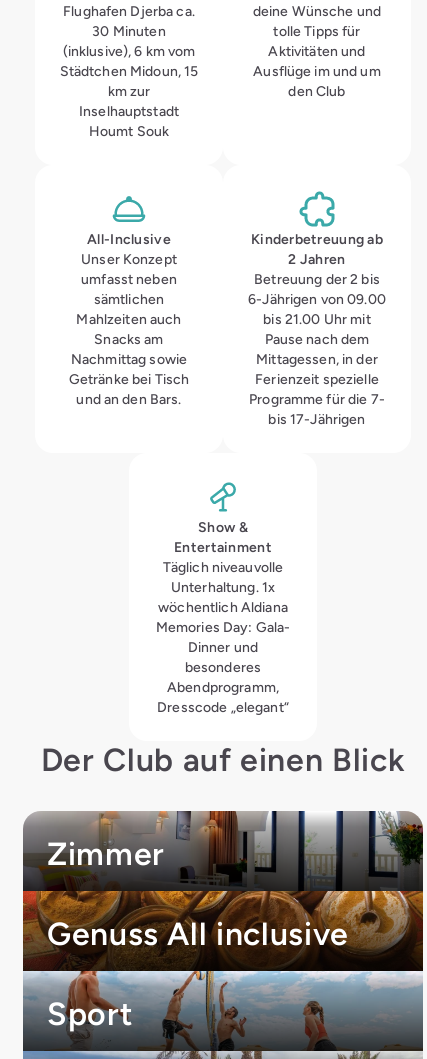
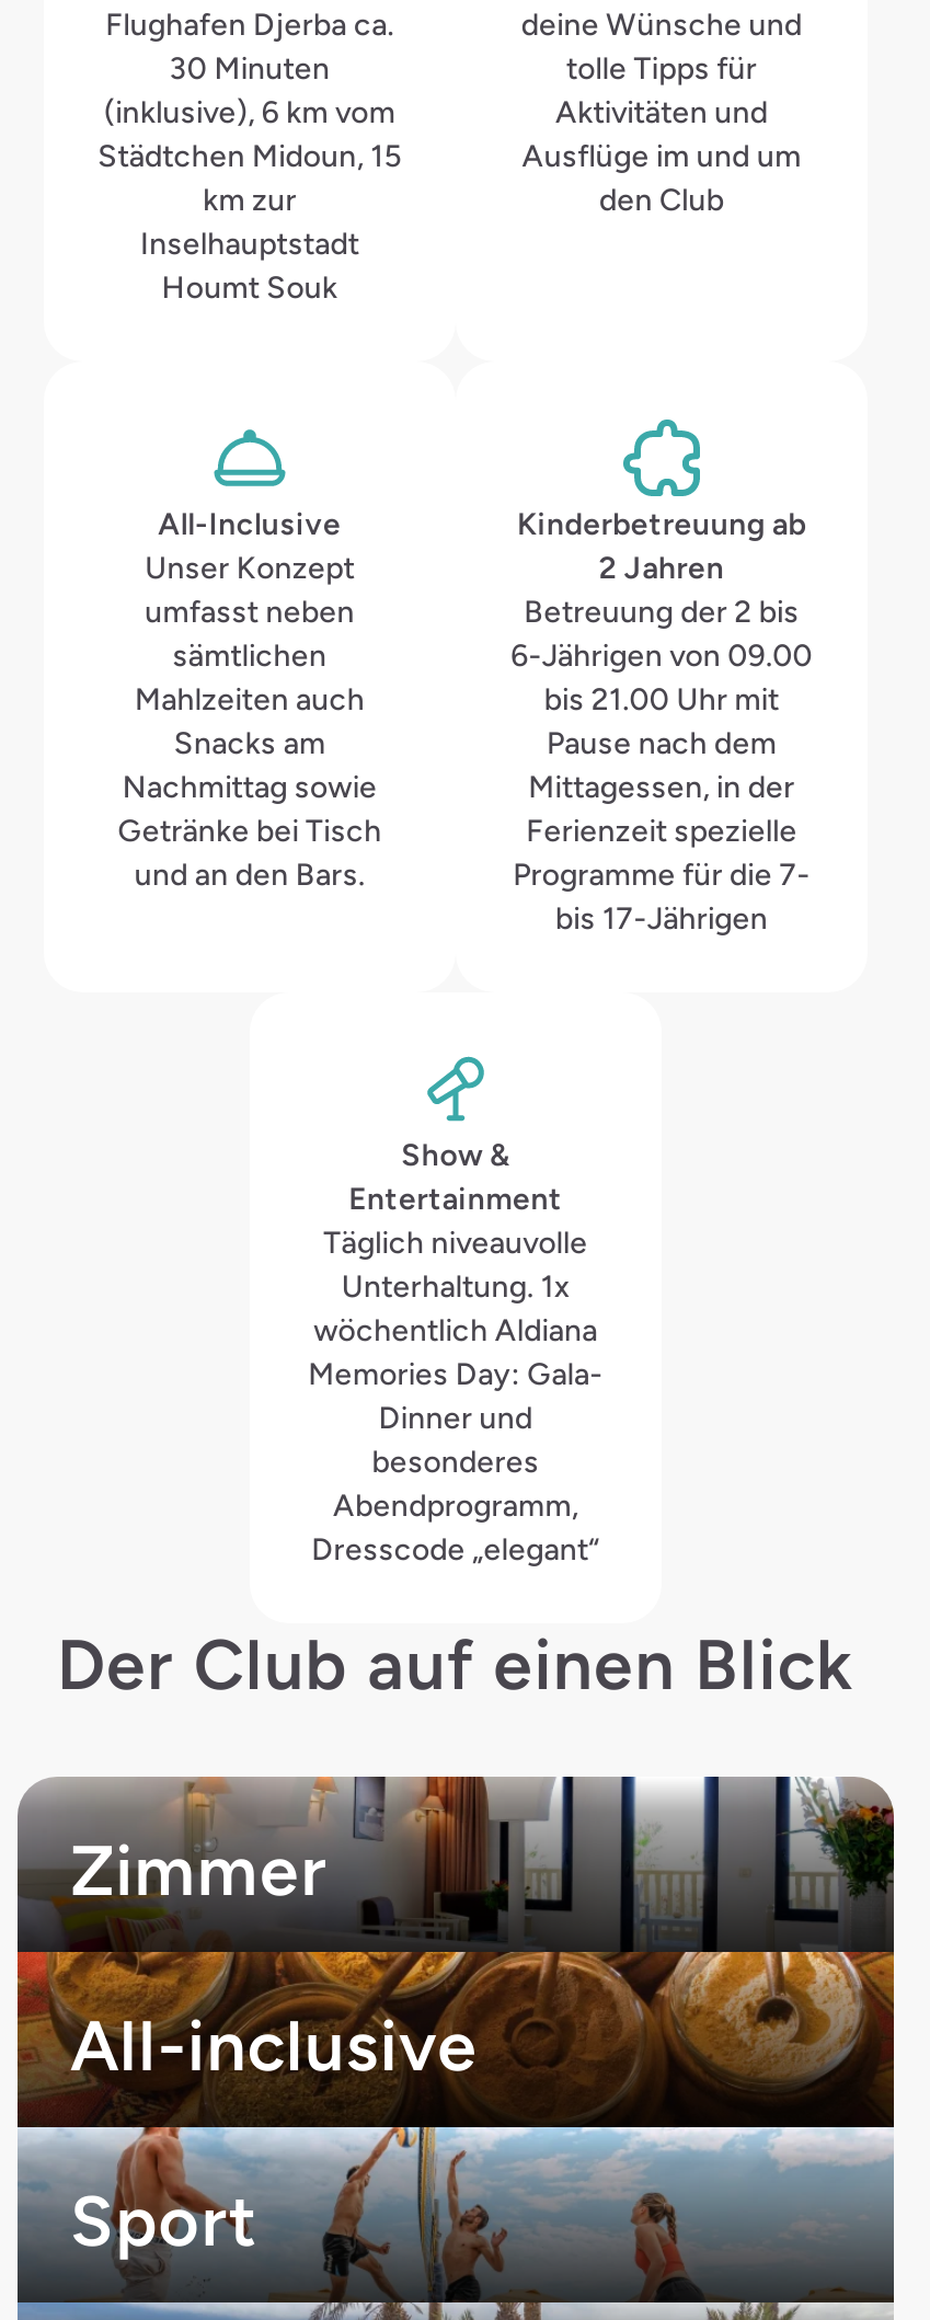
- Genuss All inclusive
+ All-inclusive
